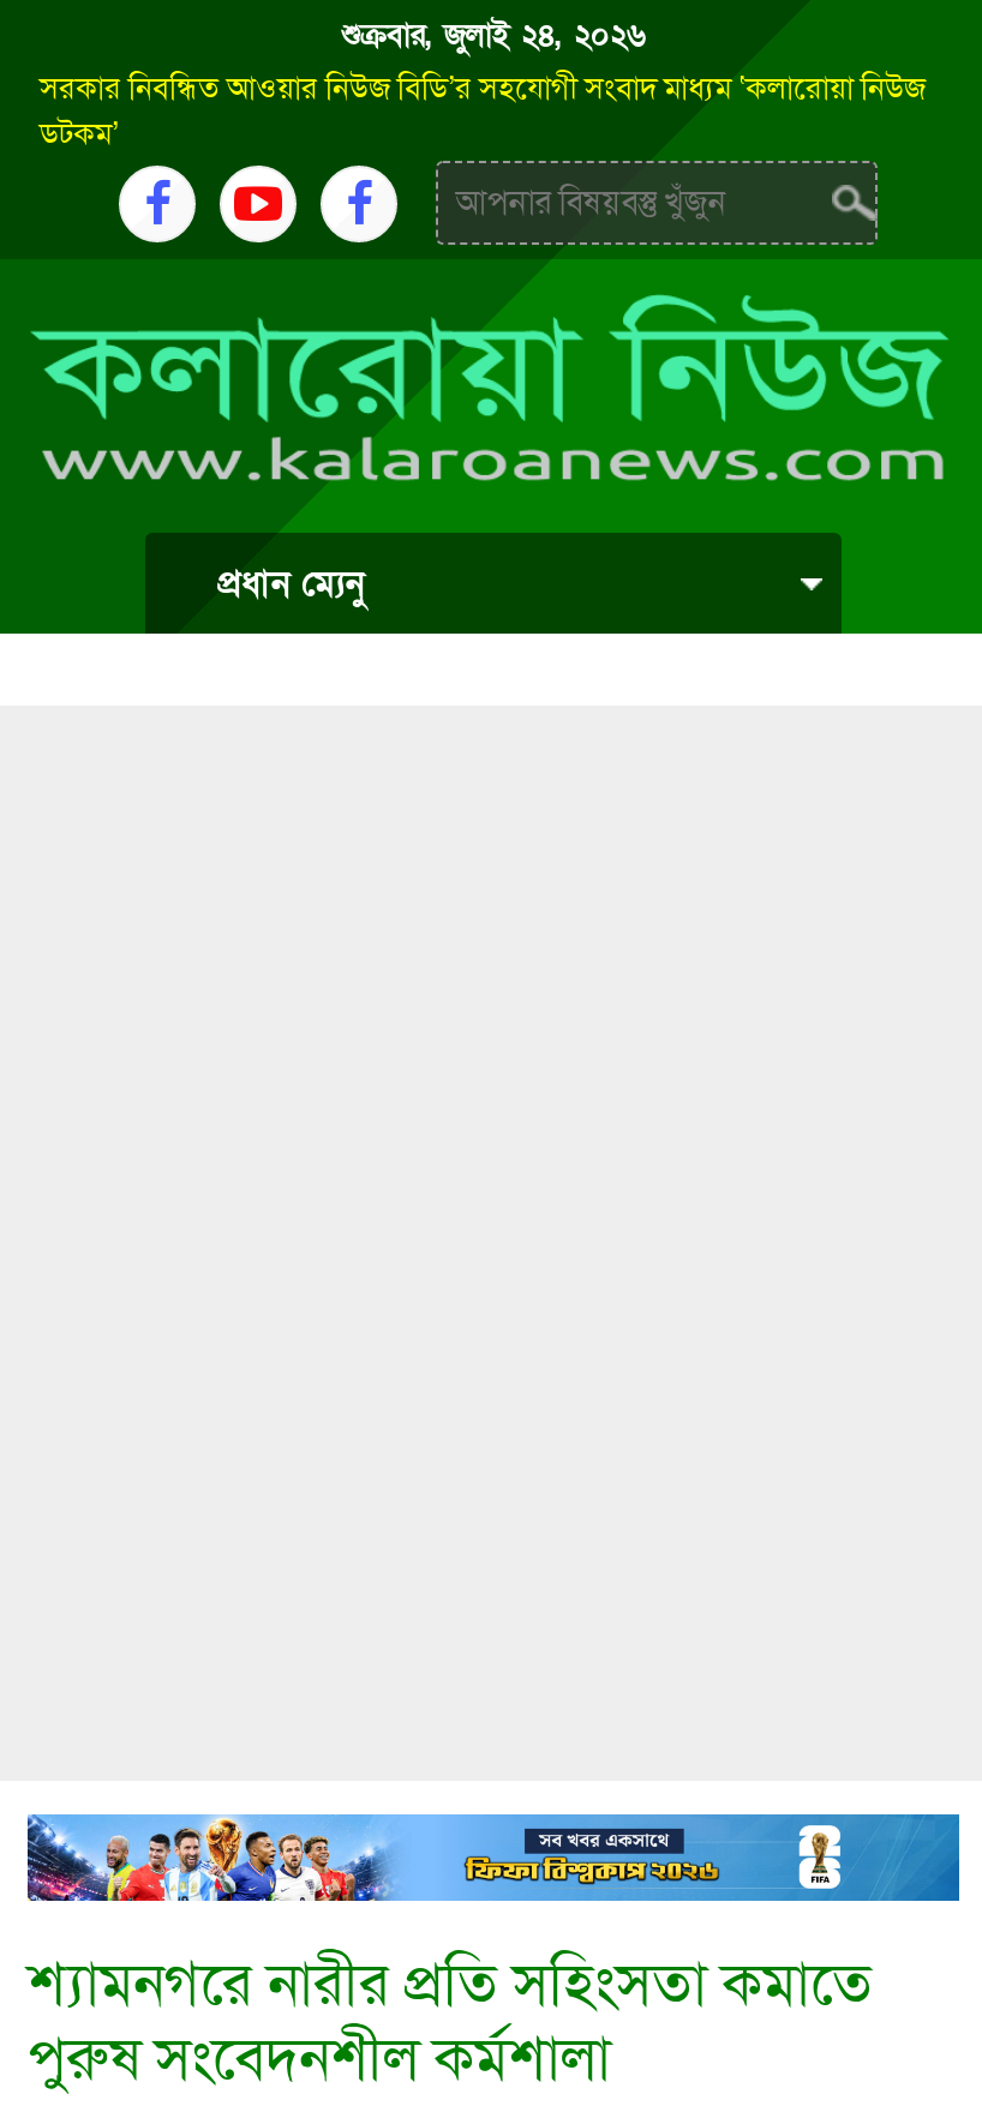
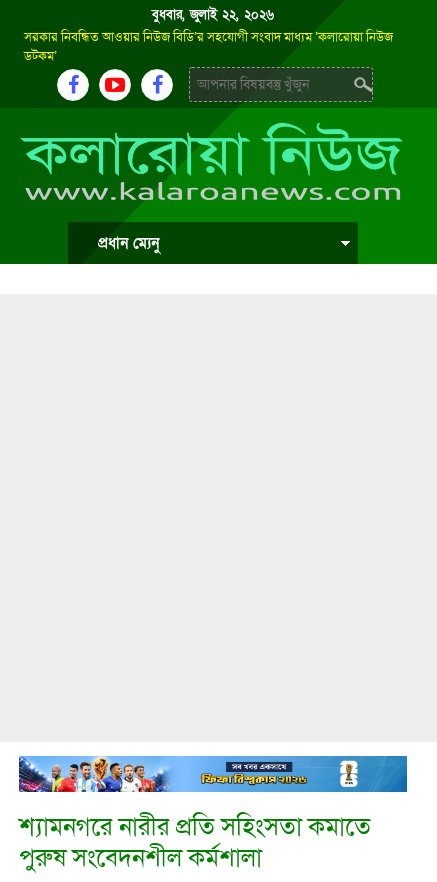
- শুক্রবার, জুলাই ২৪, ২০২৬
+ বুধবার, জুলাই ২২, ২০২৬
